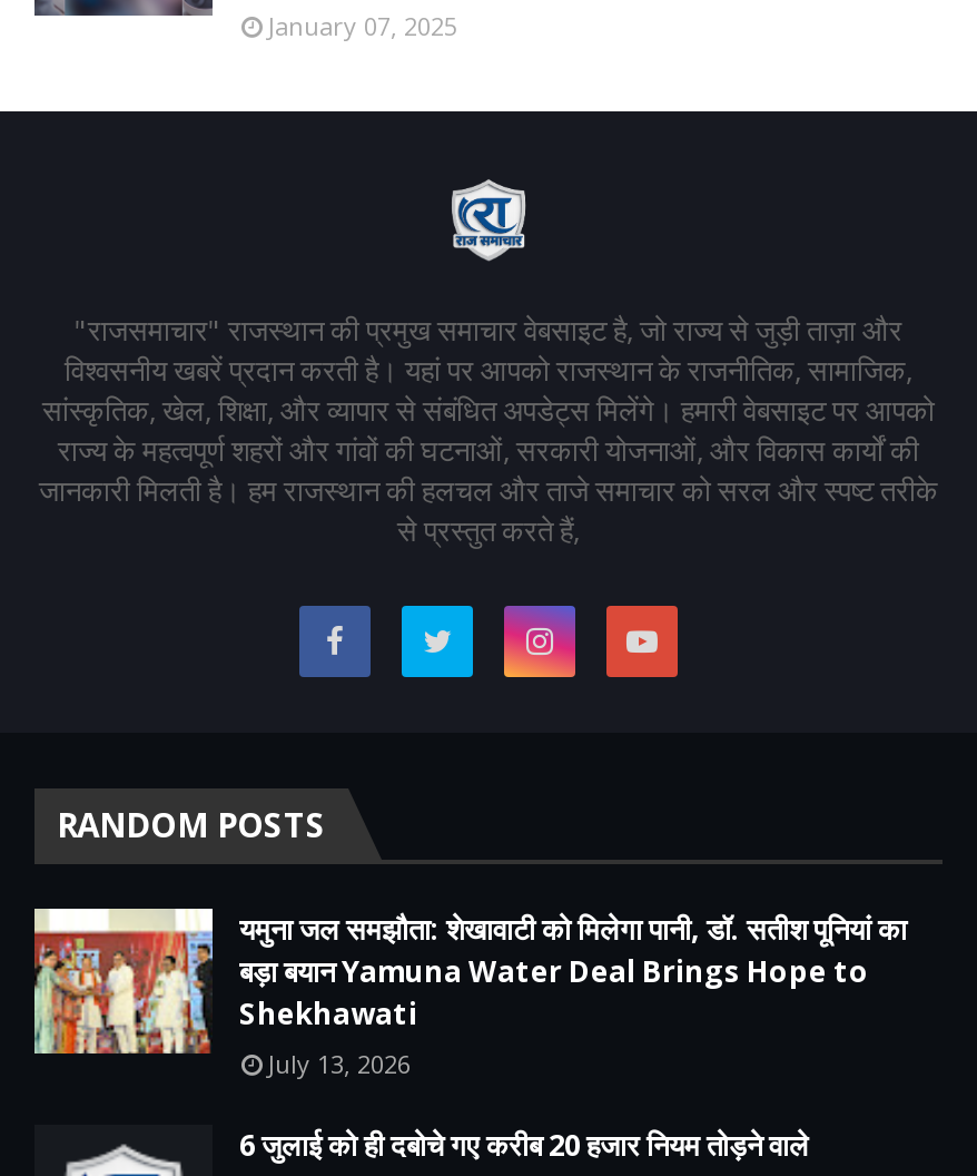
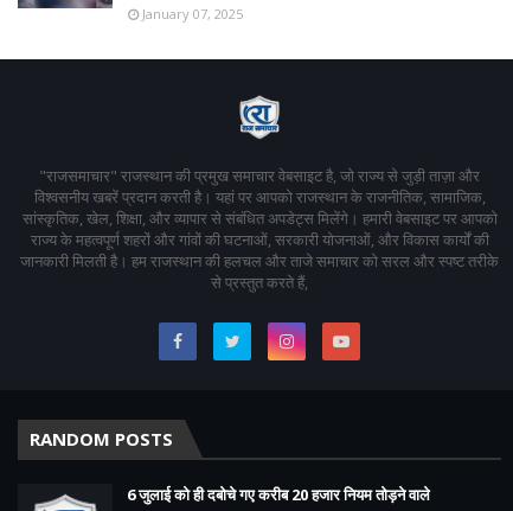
- [image]
- यमुना जल समझौता: शेखावाटी को मिलेगा पानी, डॉ. सतीश पूनियां का
- बड़ा बयान Yamuna Water Deal Brings Hope to
- Shekhawati
- July 13, 2026
